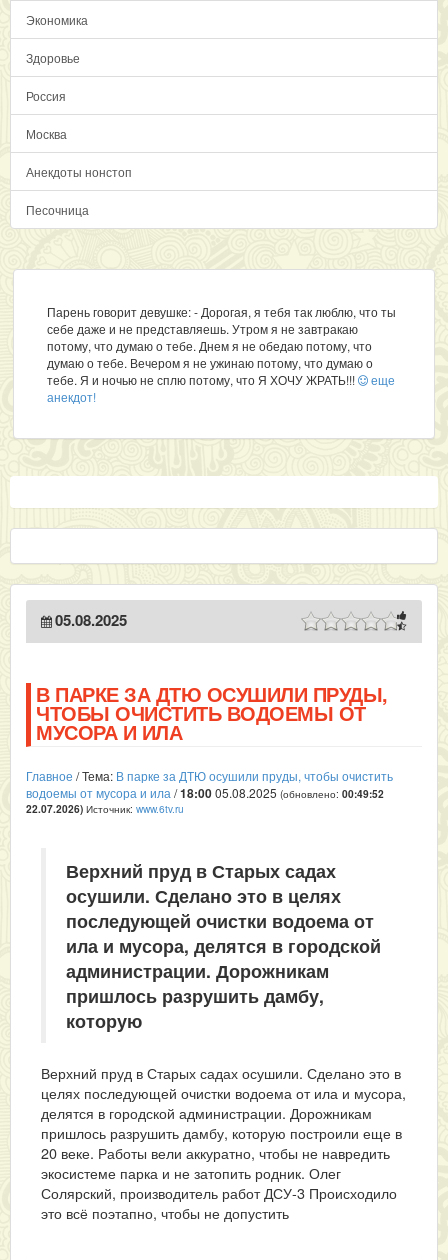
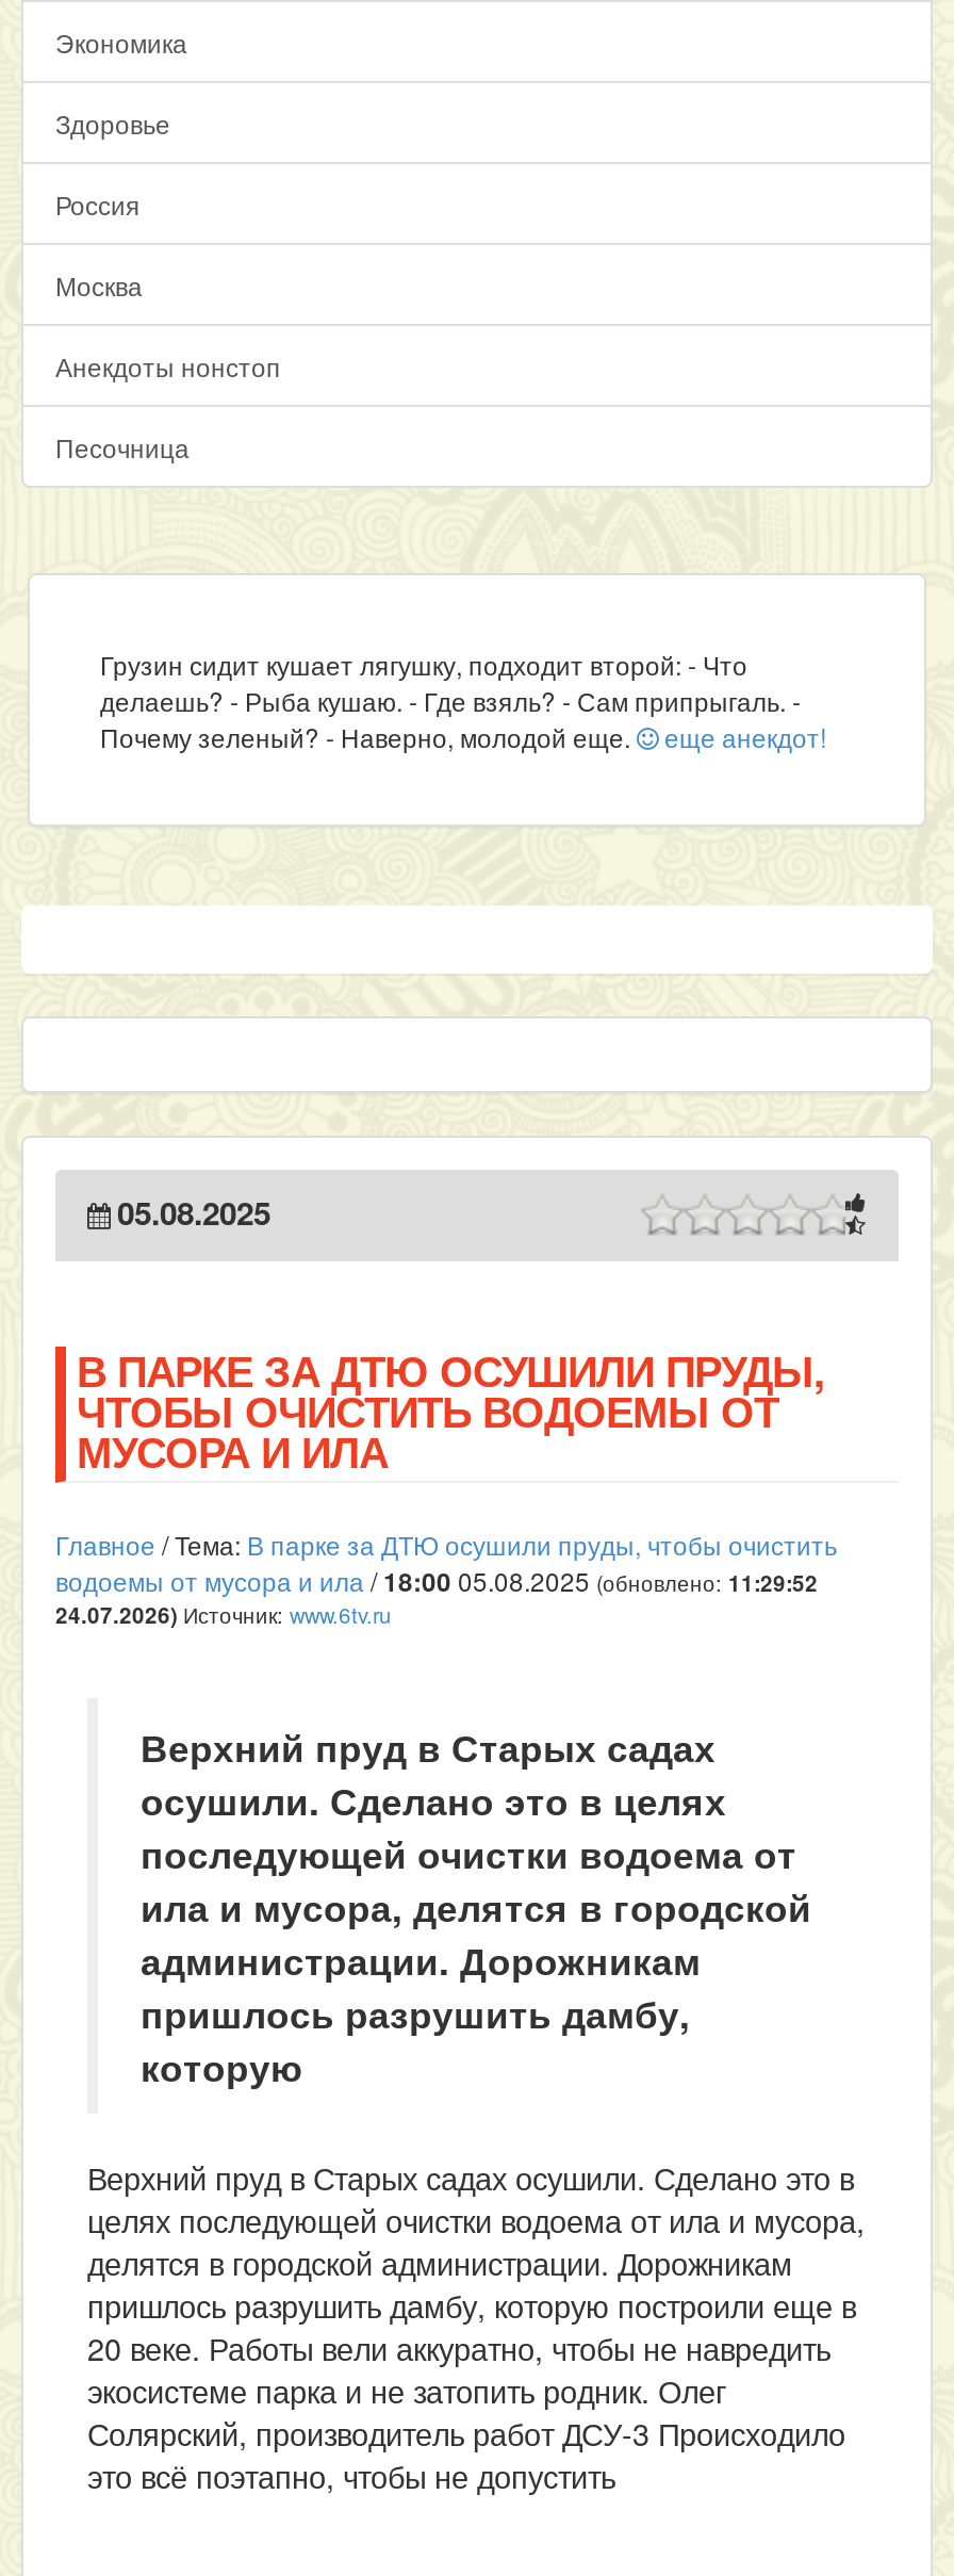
- Парень говорит девушке: - Дорогая, я тебя так люблю, что ты
- себе даже и не представляешь. Утром я не завтракаю
- потому, что думаю о тебе. Днем я не обедаю потому, что
- думаю о тебе. Вечером я не ужинаю потому, что думаю о
- тебе. Я и ночью не сплю потому, что Я ХОЧУ ЖРАТЬ!!! еще
- анекдот!
+ Грузин сидит кушает лягушку, подходит второй: - Что
+ делаешь? - Рыба кушаю. - Где взяль? - Сам припрыгаль. -
+ Почему зеленый? - Наверно, молодой еще. еще анекдот!

- водоемы от мусора и ила /18:00 05.08.2025 (обновлено: 00:49:52
+ водоемы от мусора и ила /18:00 05.08.2025 (обновлено: 11:29:52

- 22.07.2026) Источник: www.6tv.ru
+ 24.07.2026) Источник: www.6tv.ru
